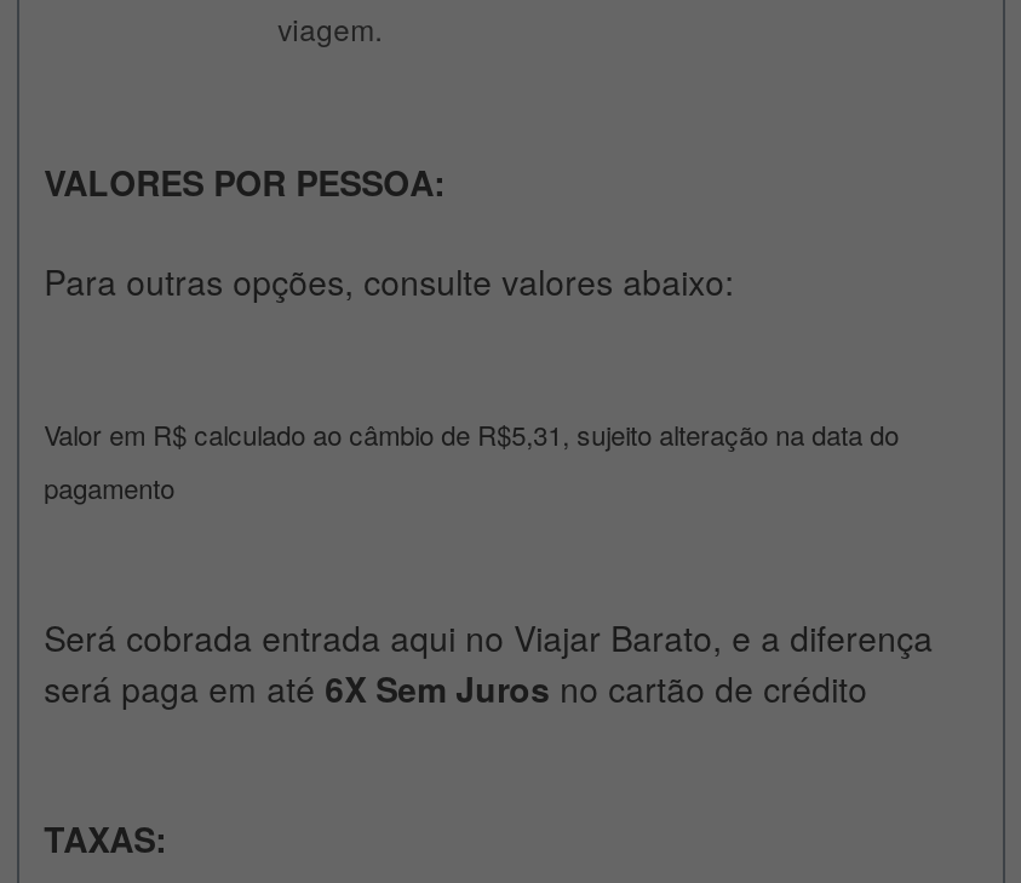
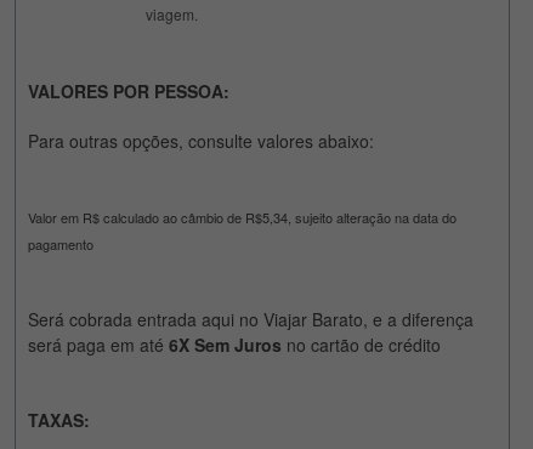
- Valor em R$ calculado ao câmbio de R$5,31, sujeito alteração na data do
+ Valor em R$ calculado ao câmbio de R$5,34, sujeito alteração na data do
